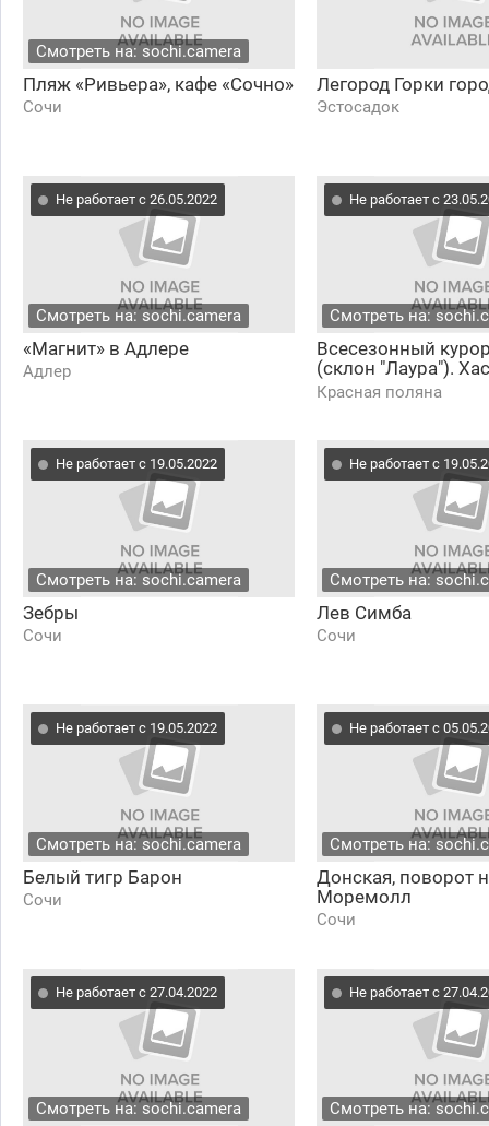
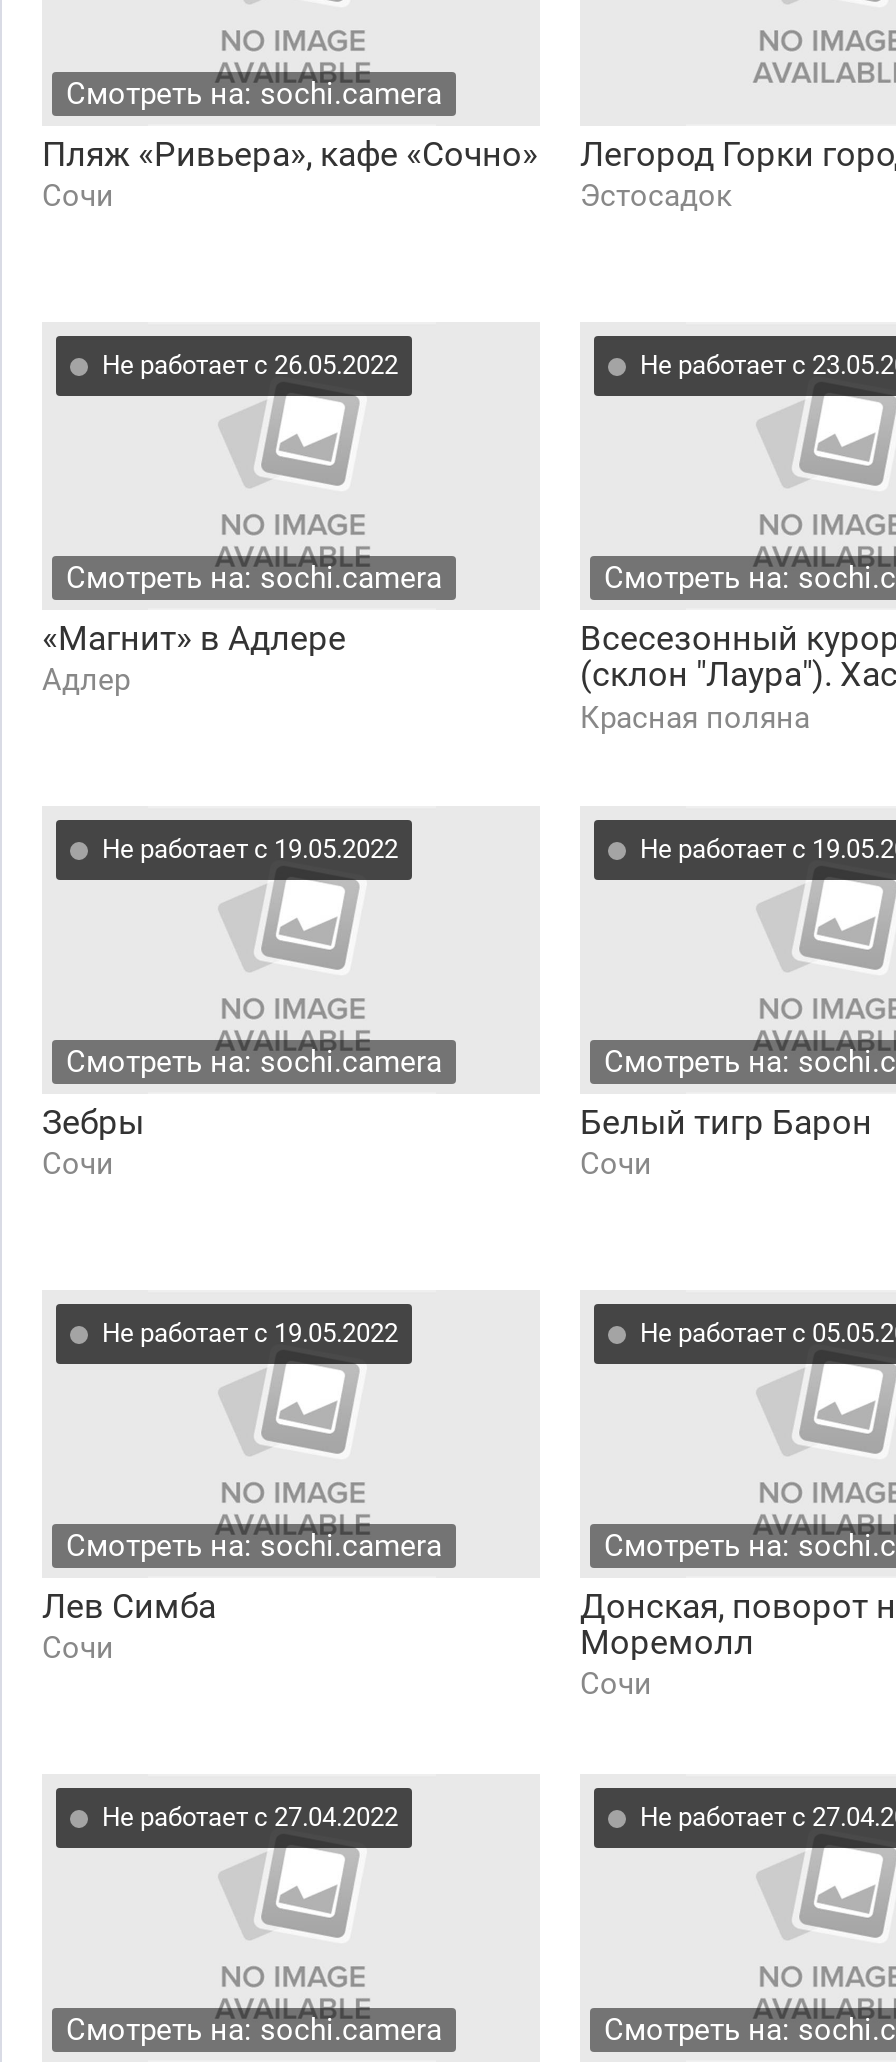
moved down: Лев Симба

moved up: Белый тигр Барон
